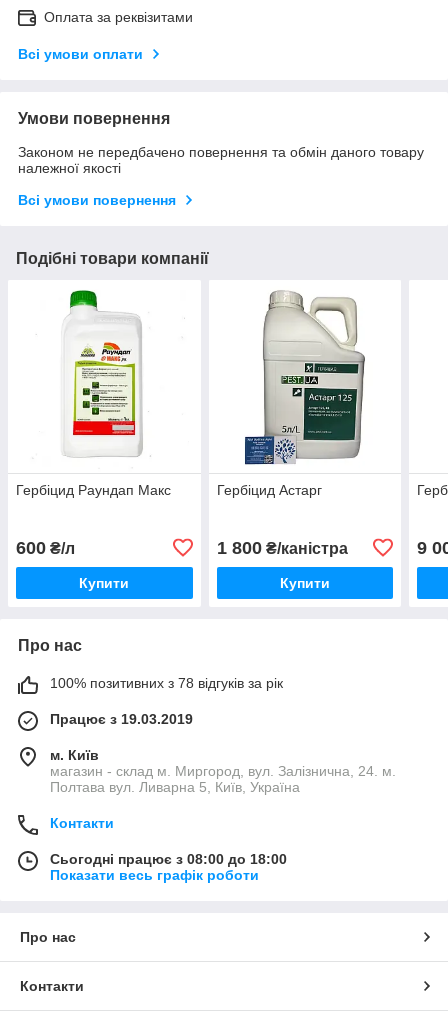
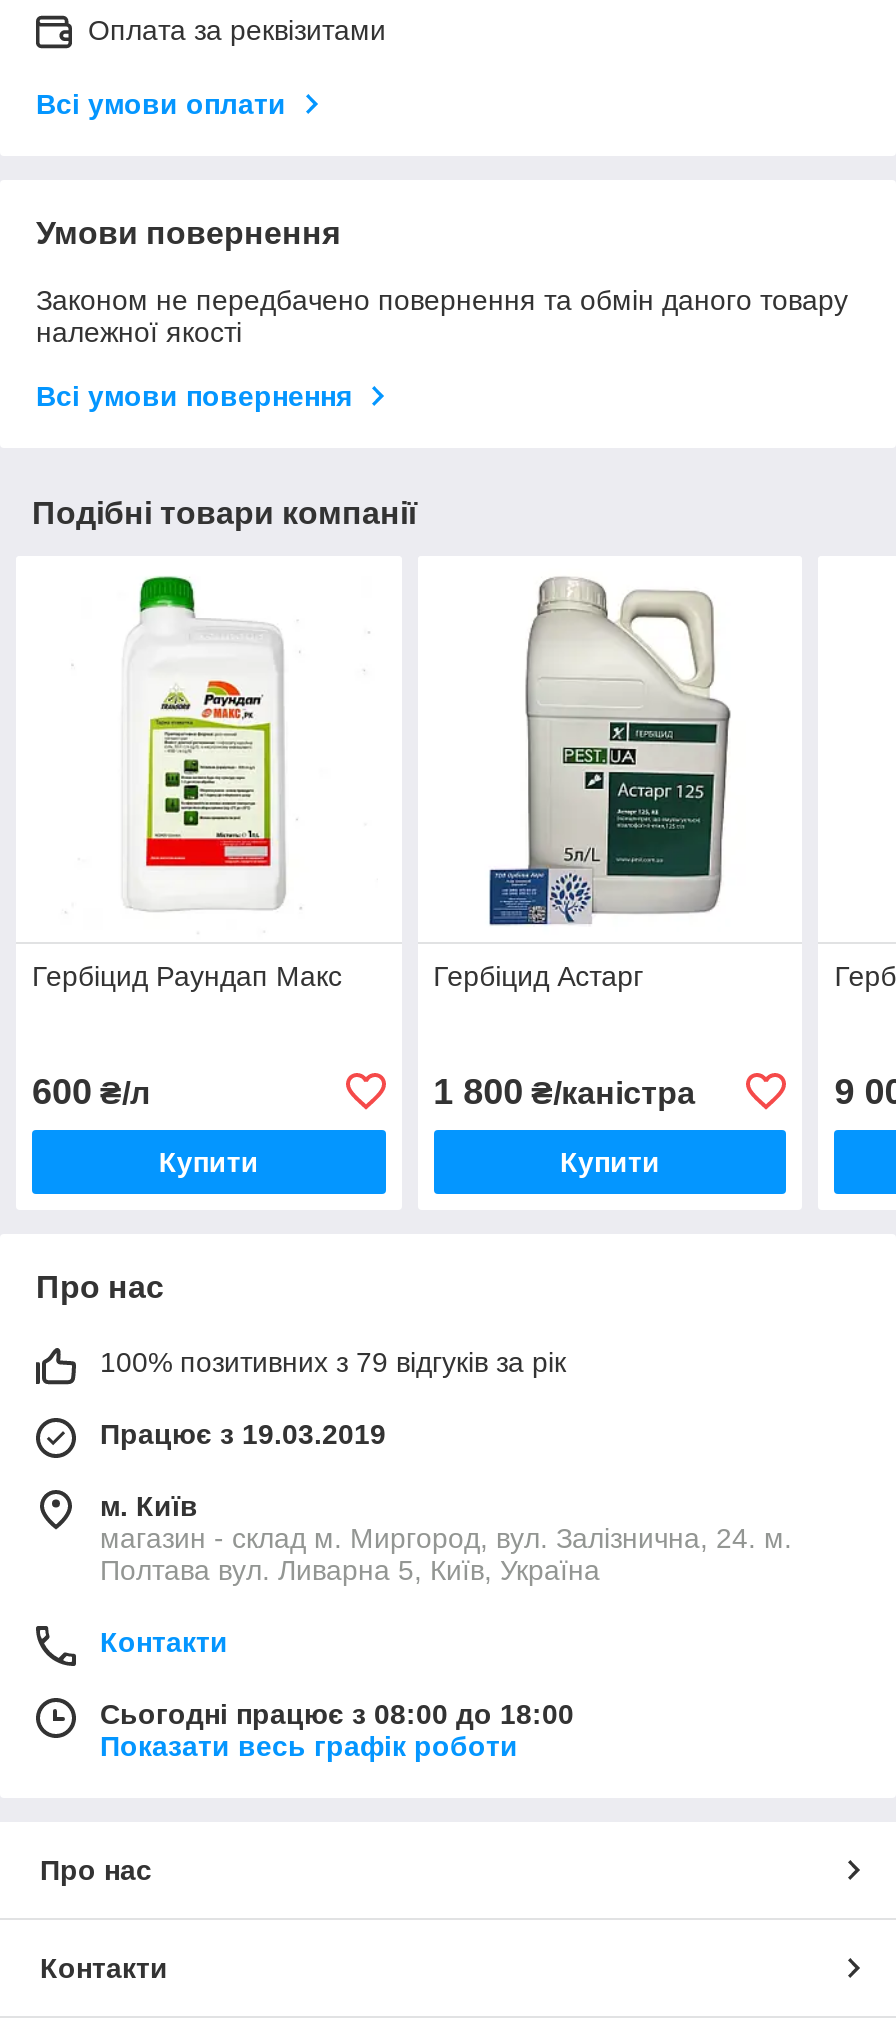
- 100% позитивних з 78 відгуків за рік
+ 100% позитивних з 79 відгуків за рік
